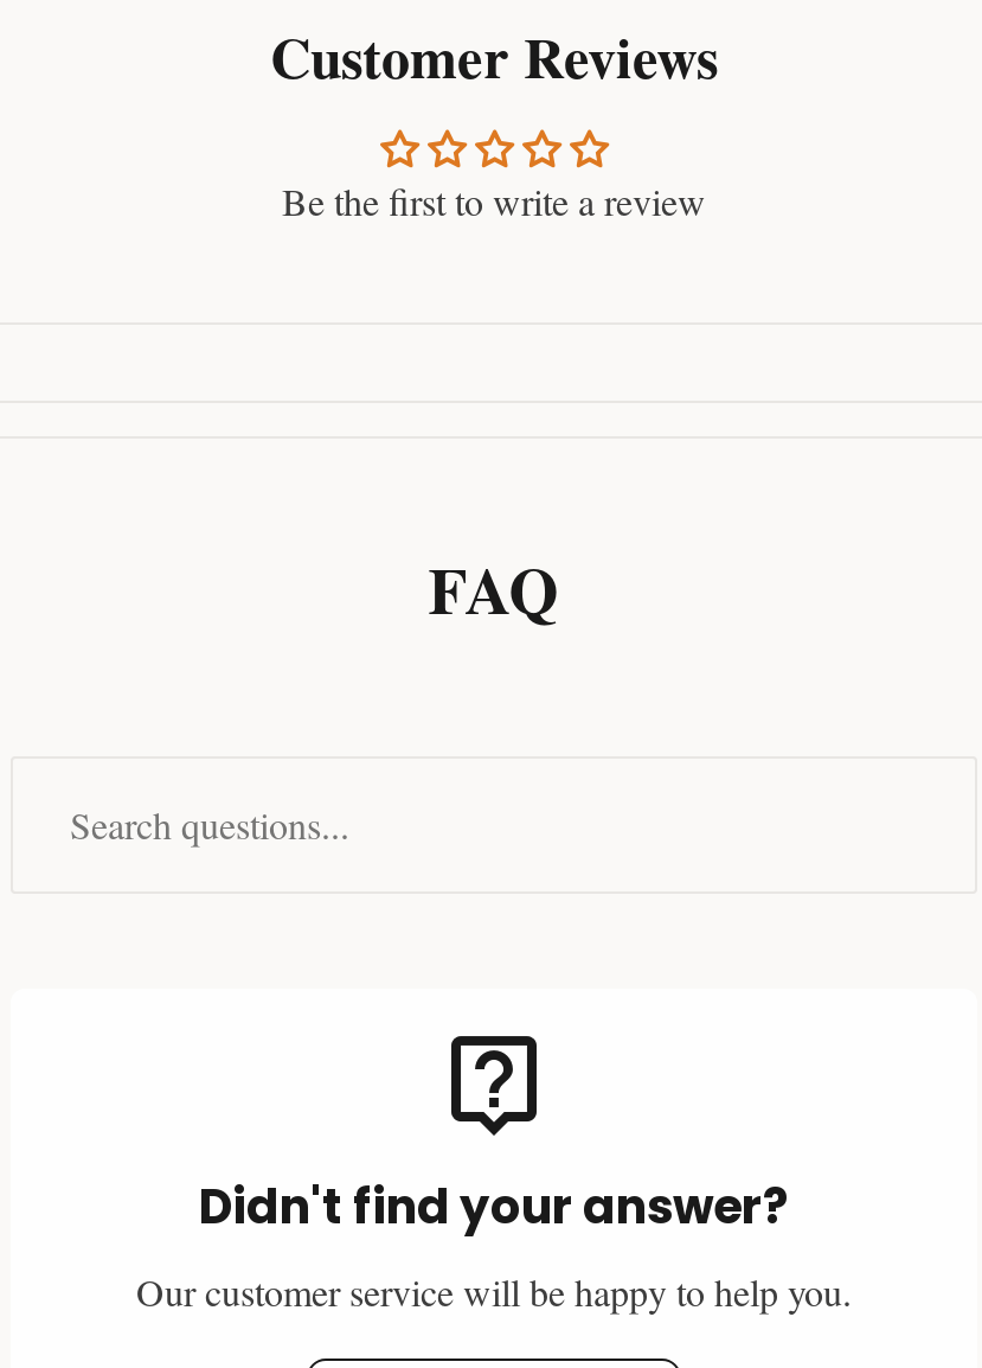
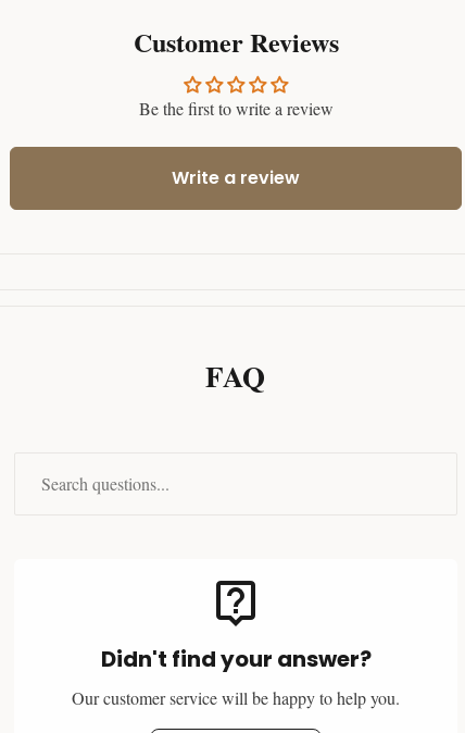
+ Write a review
